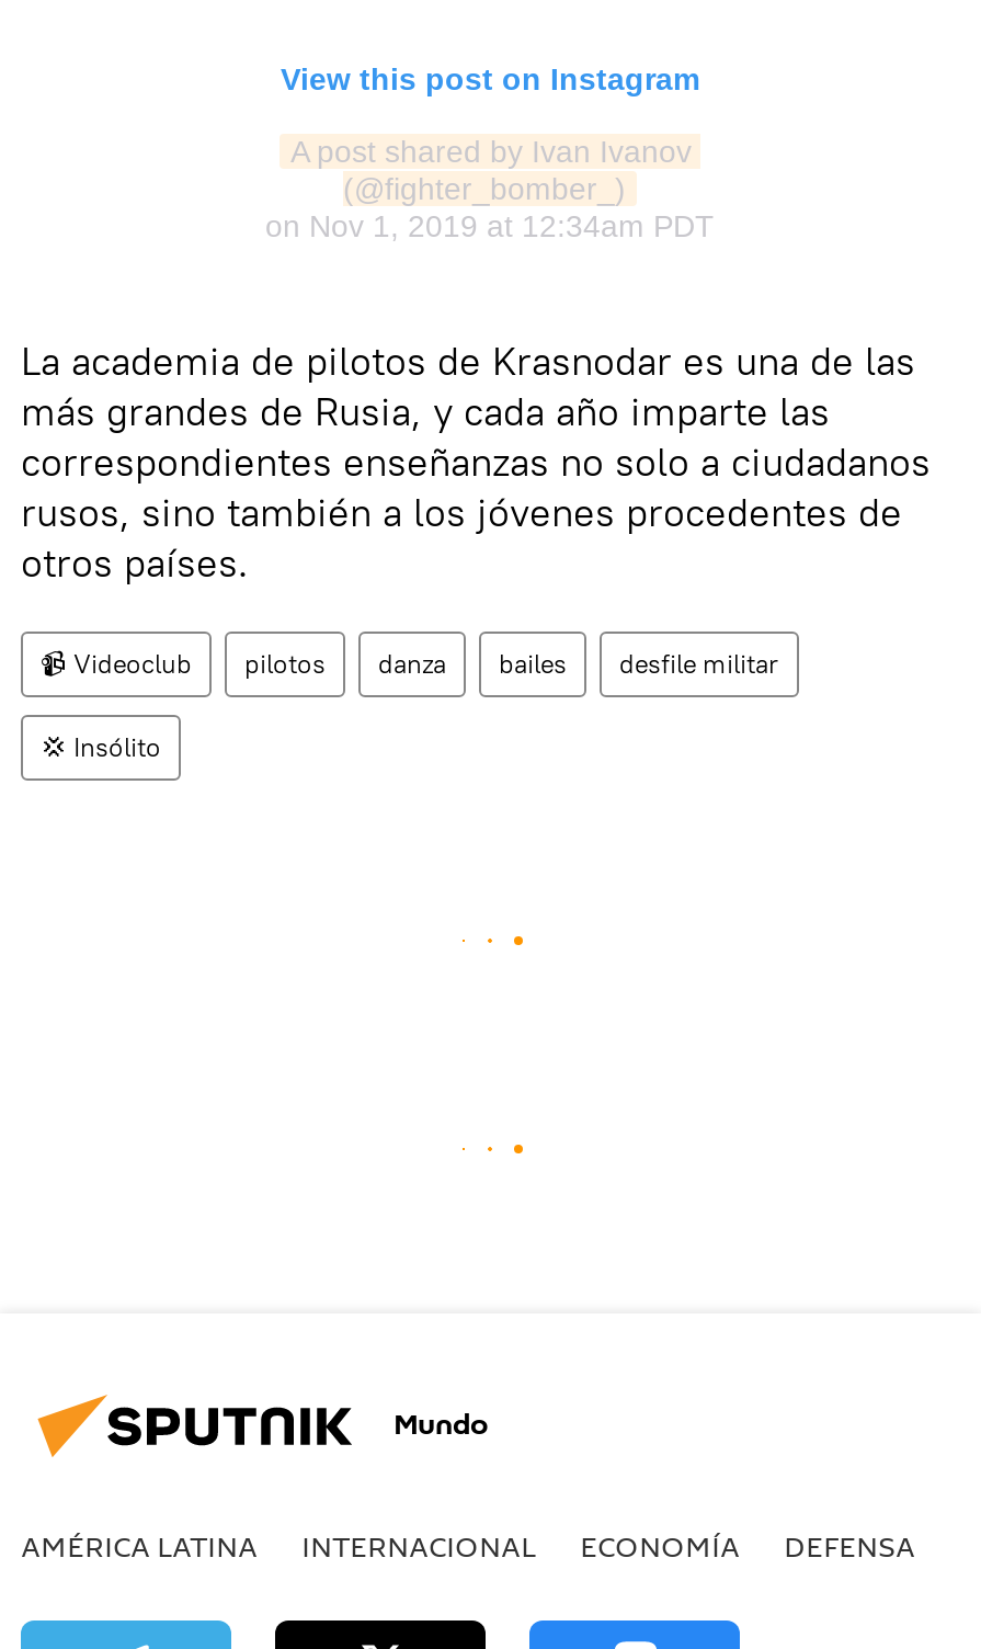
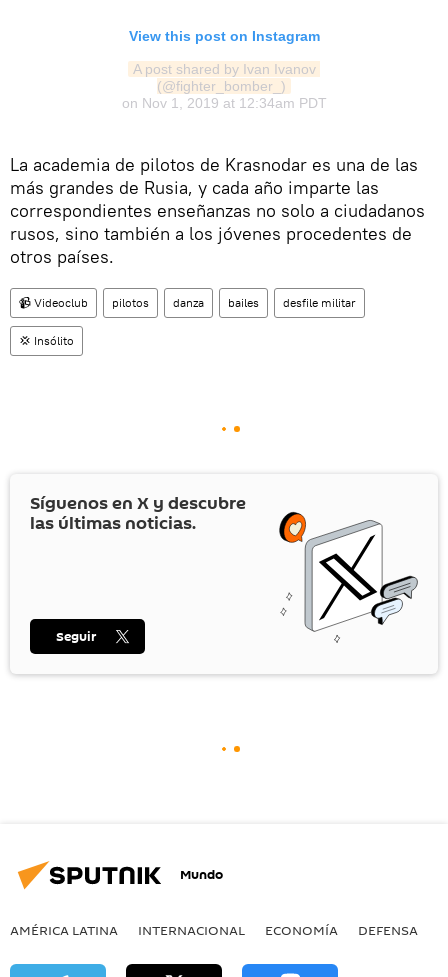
+ [image]
+ Síguenos en X y descubre
+ las últimas noticias.

+ Seguir
